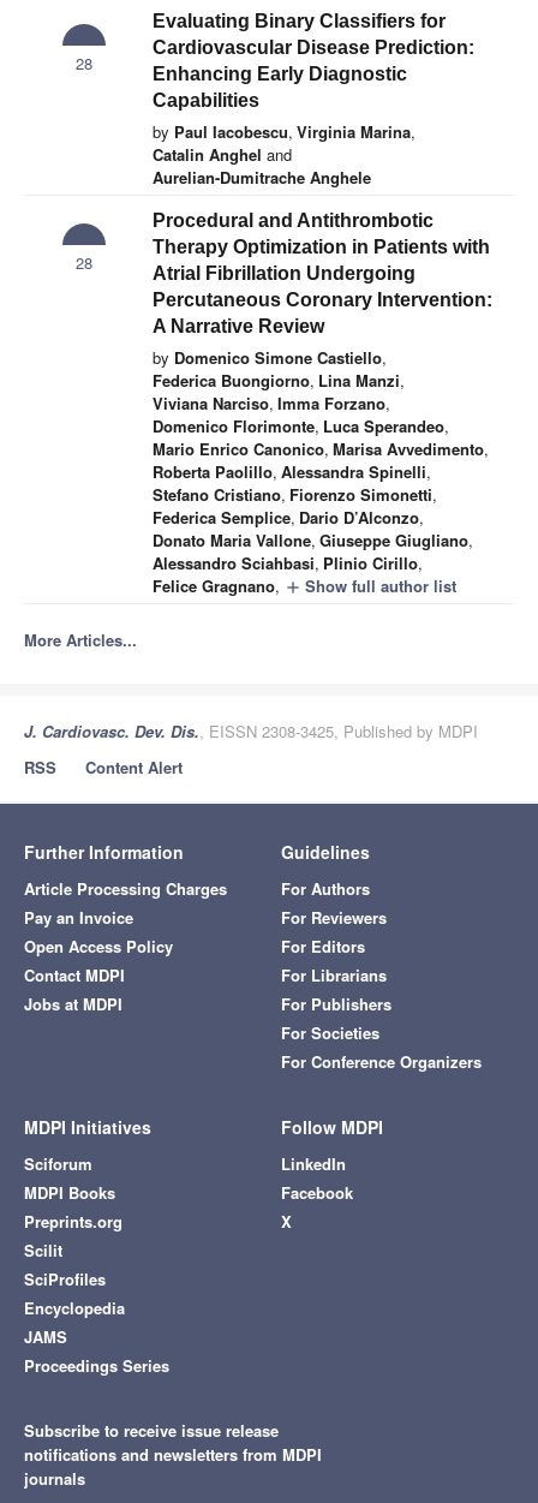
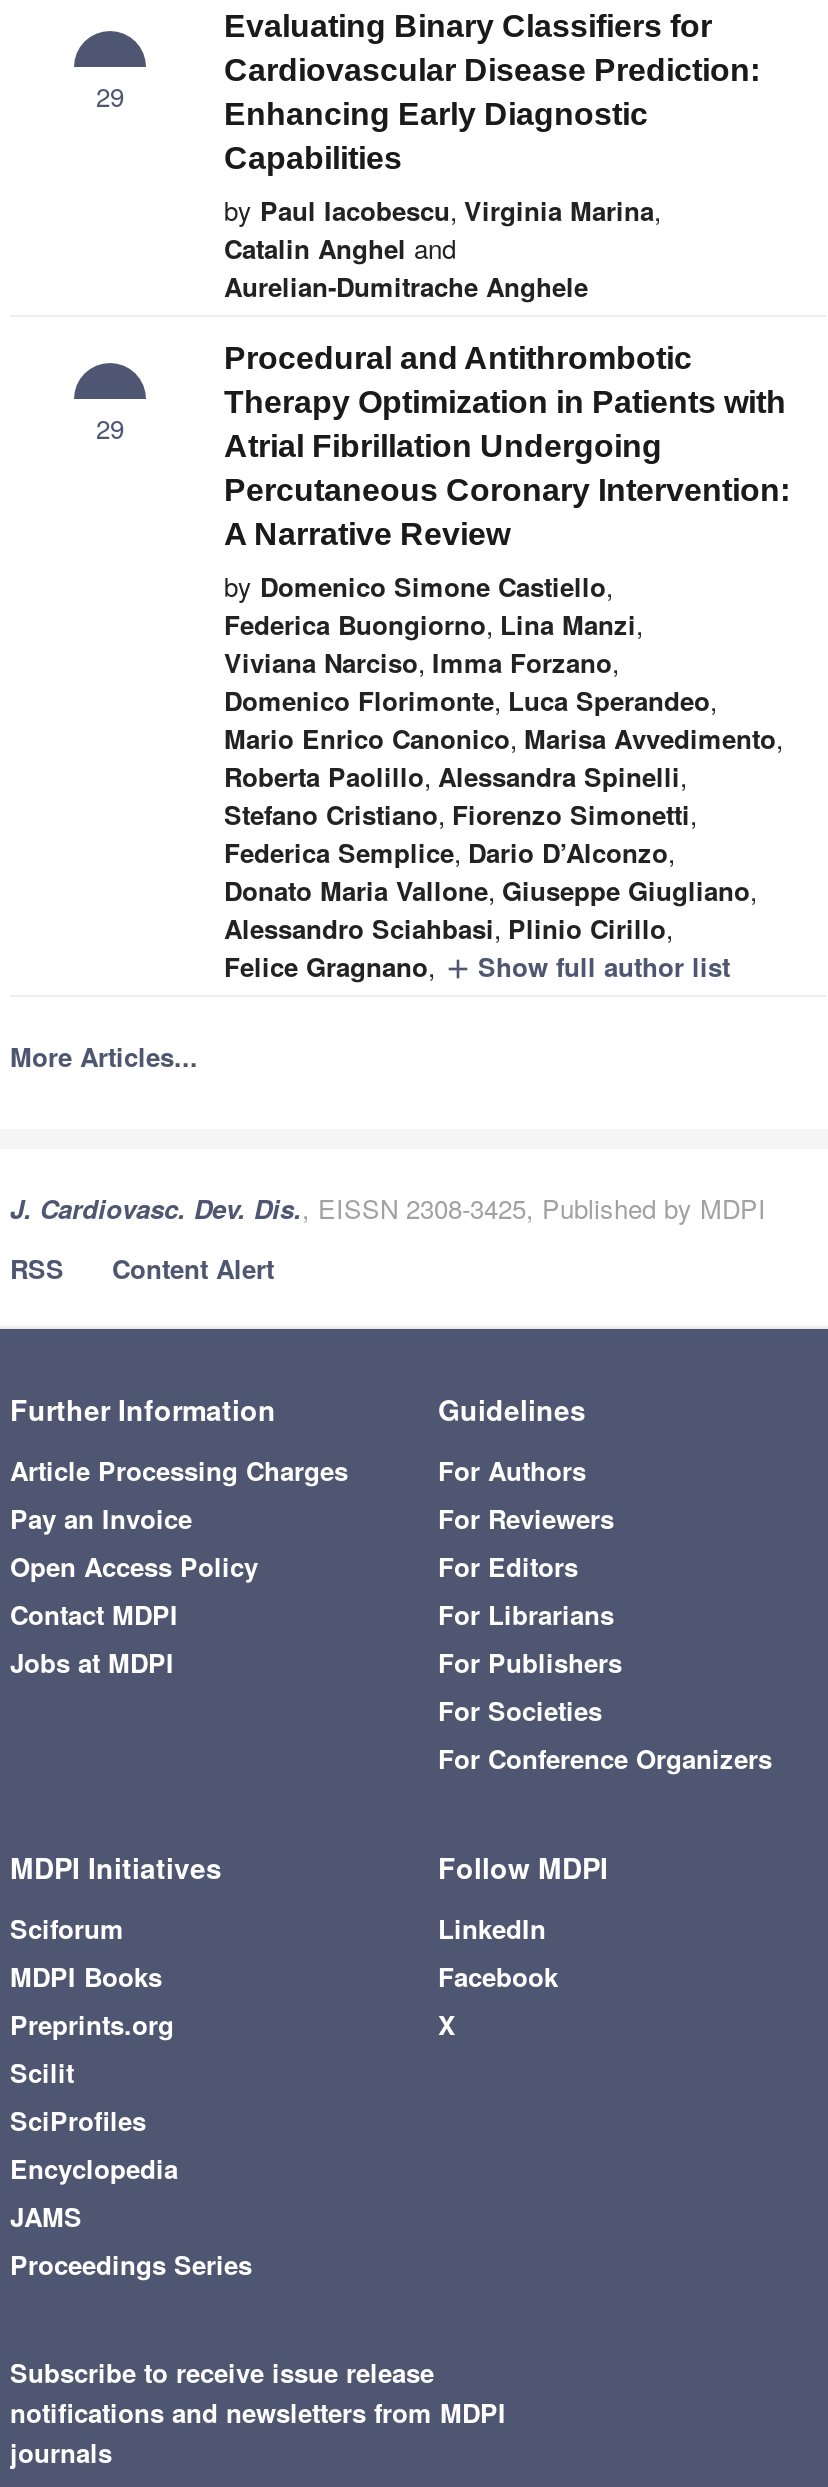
- 28
+ 29

- 28
+ 29
